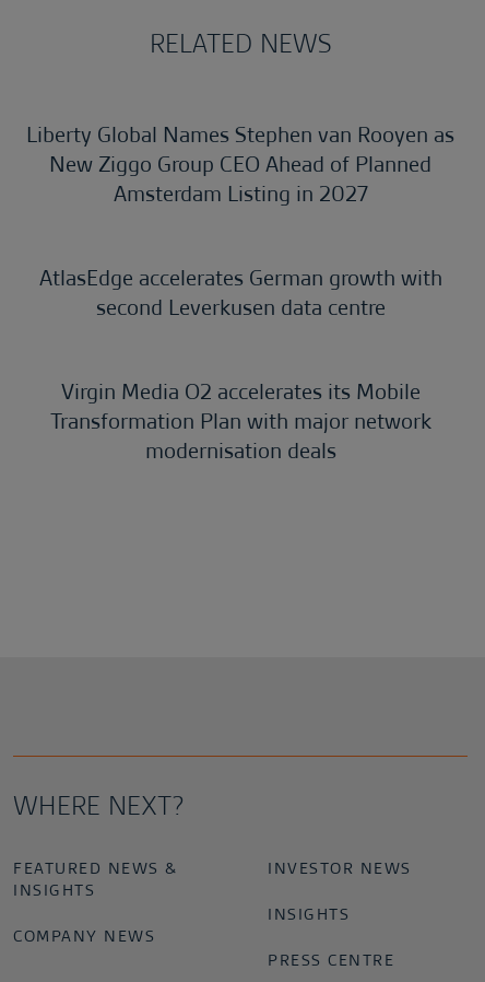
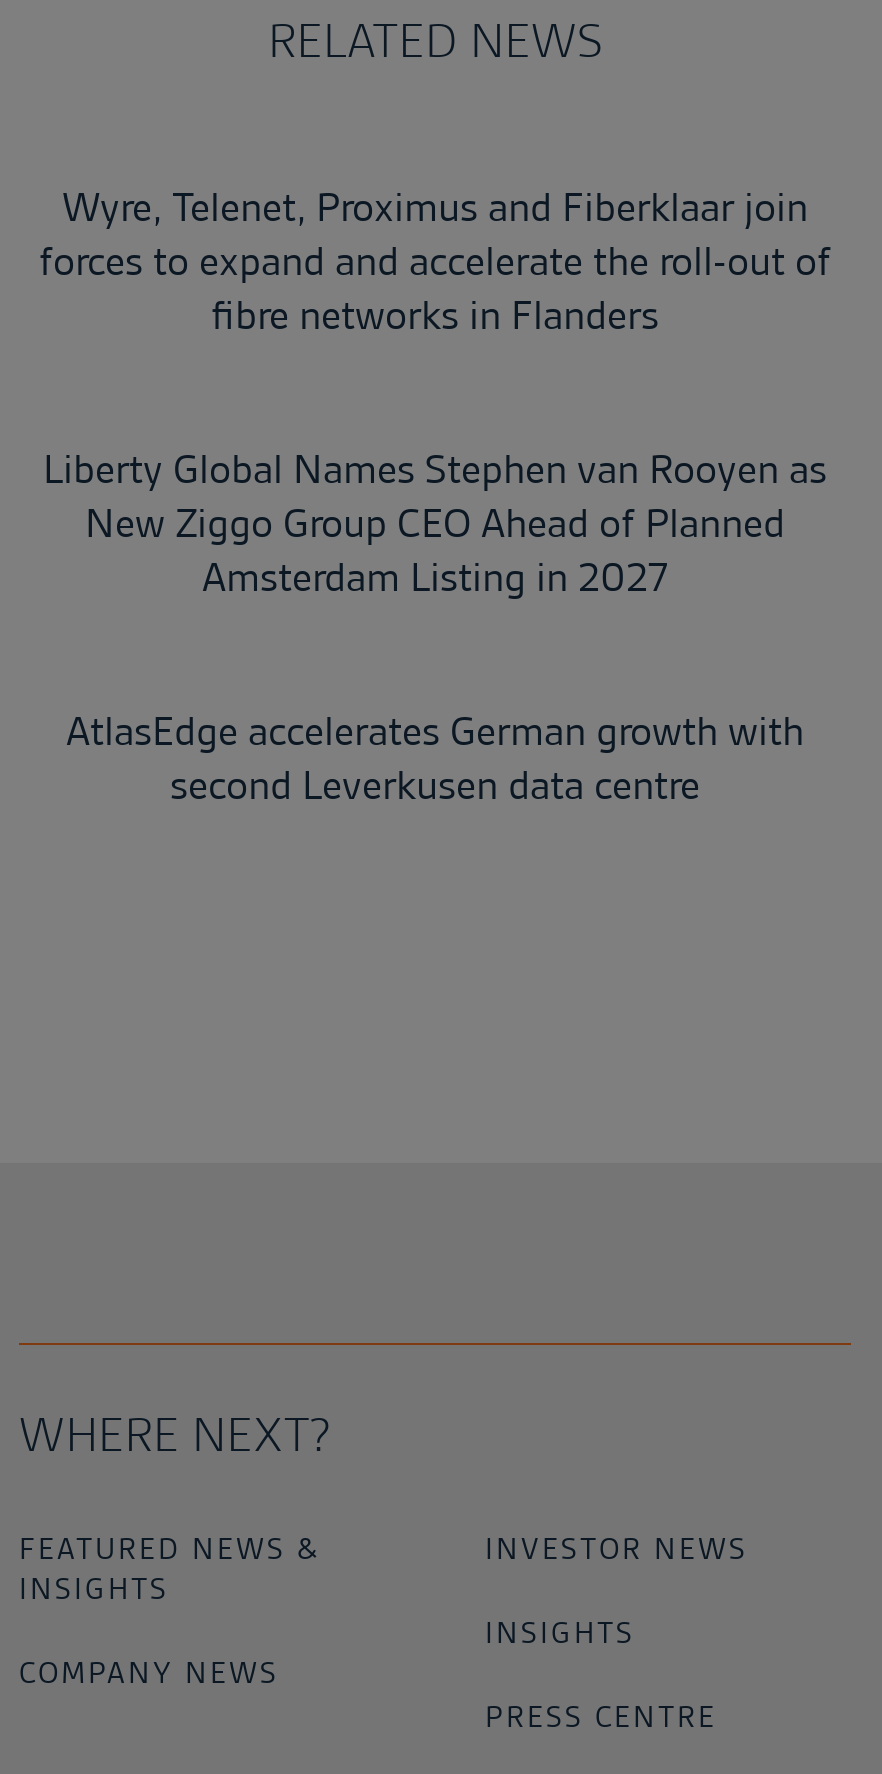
+ Wyre, Telenet, Proximus and Fiberklaar join
+ forces to expand and accelerate the roll-out of
+ fibre networks in Flanders

moved down: Liberty Global Names Stephen van Rooyen as | New Ziggo Group CEO Ahead of Planned | Amsterdam Listing in 2027 | AtlasEdge accelerates German growth with | second Leverkusen data centre

- Virgin Media O2 accelerates its Mobile
- Transformation Plan with major network
- modernisation deals
